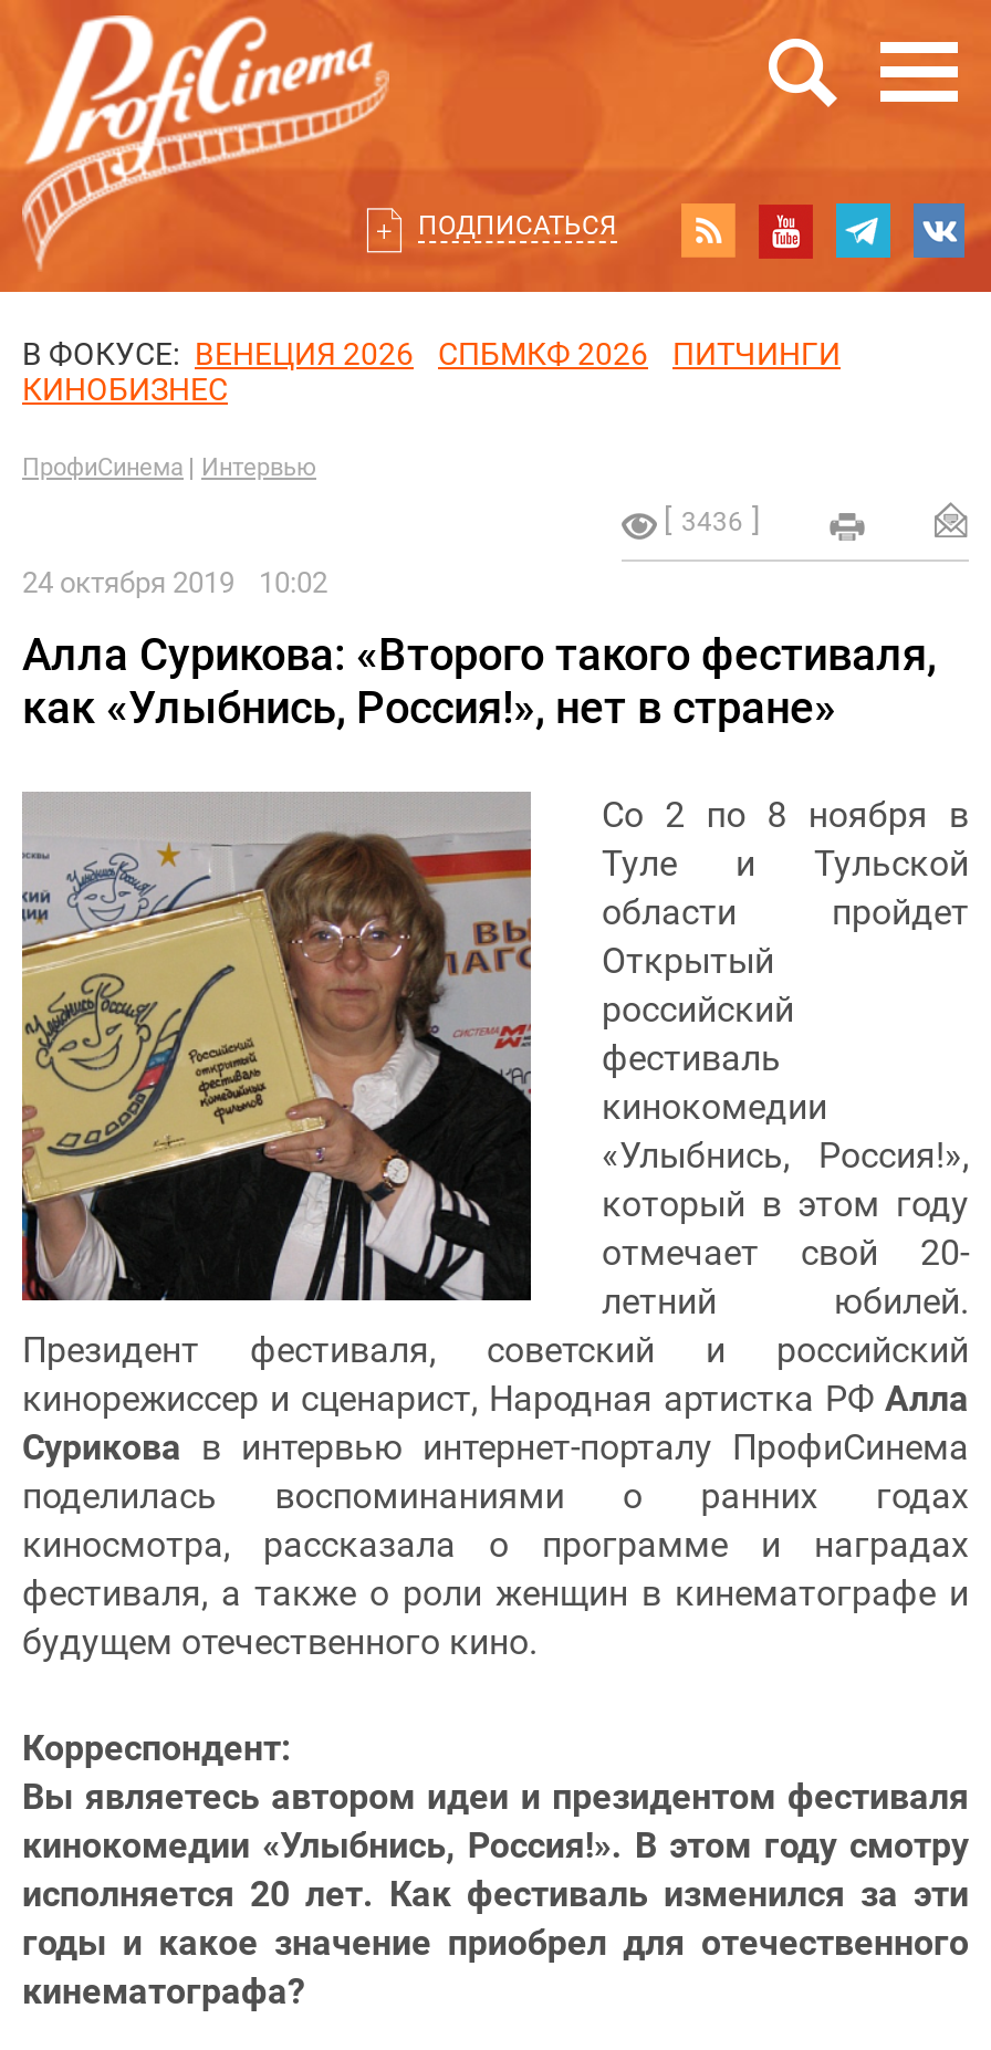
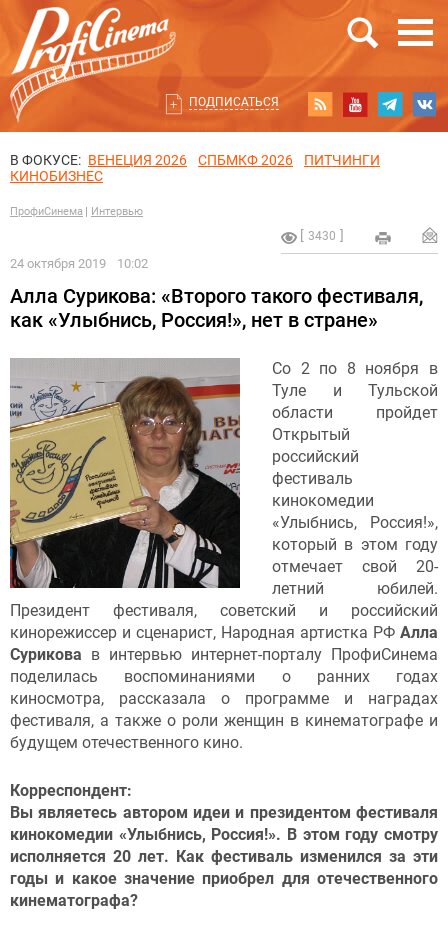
- 3436
+ 3430
